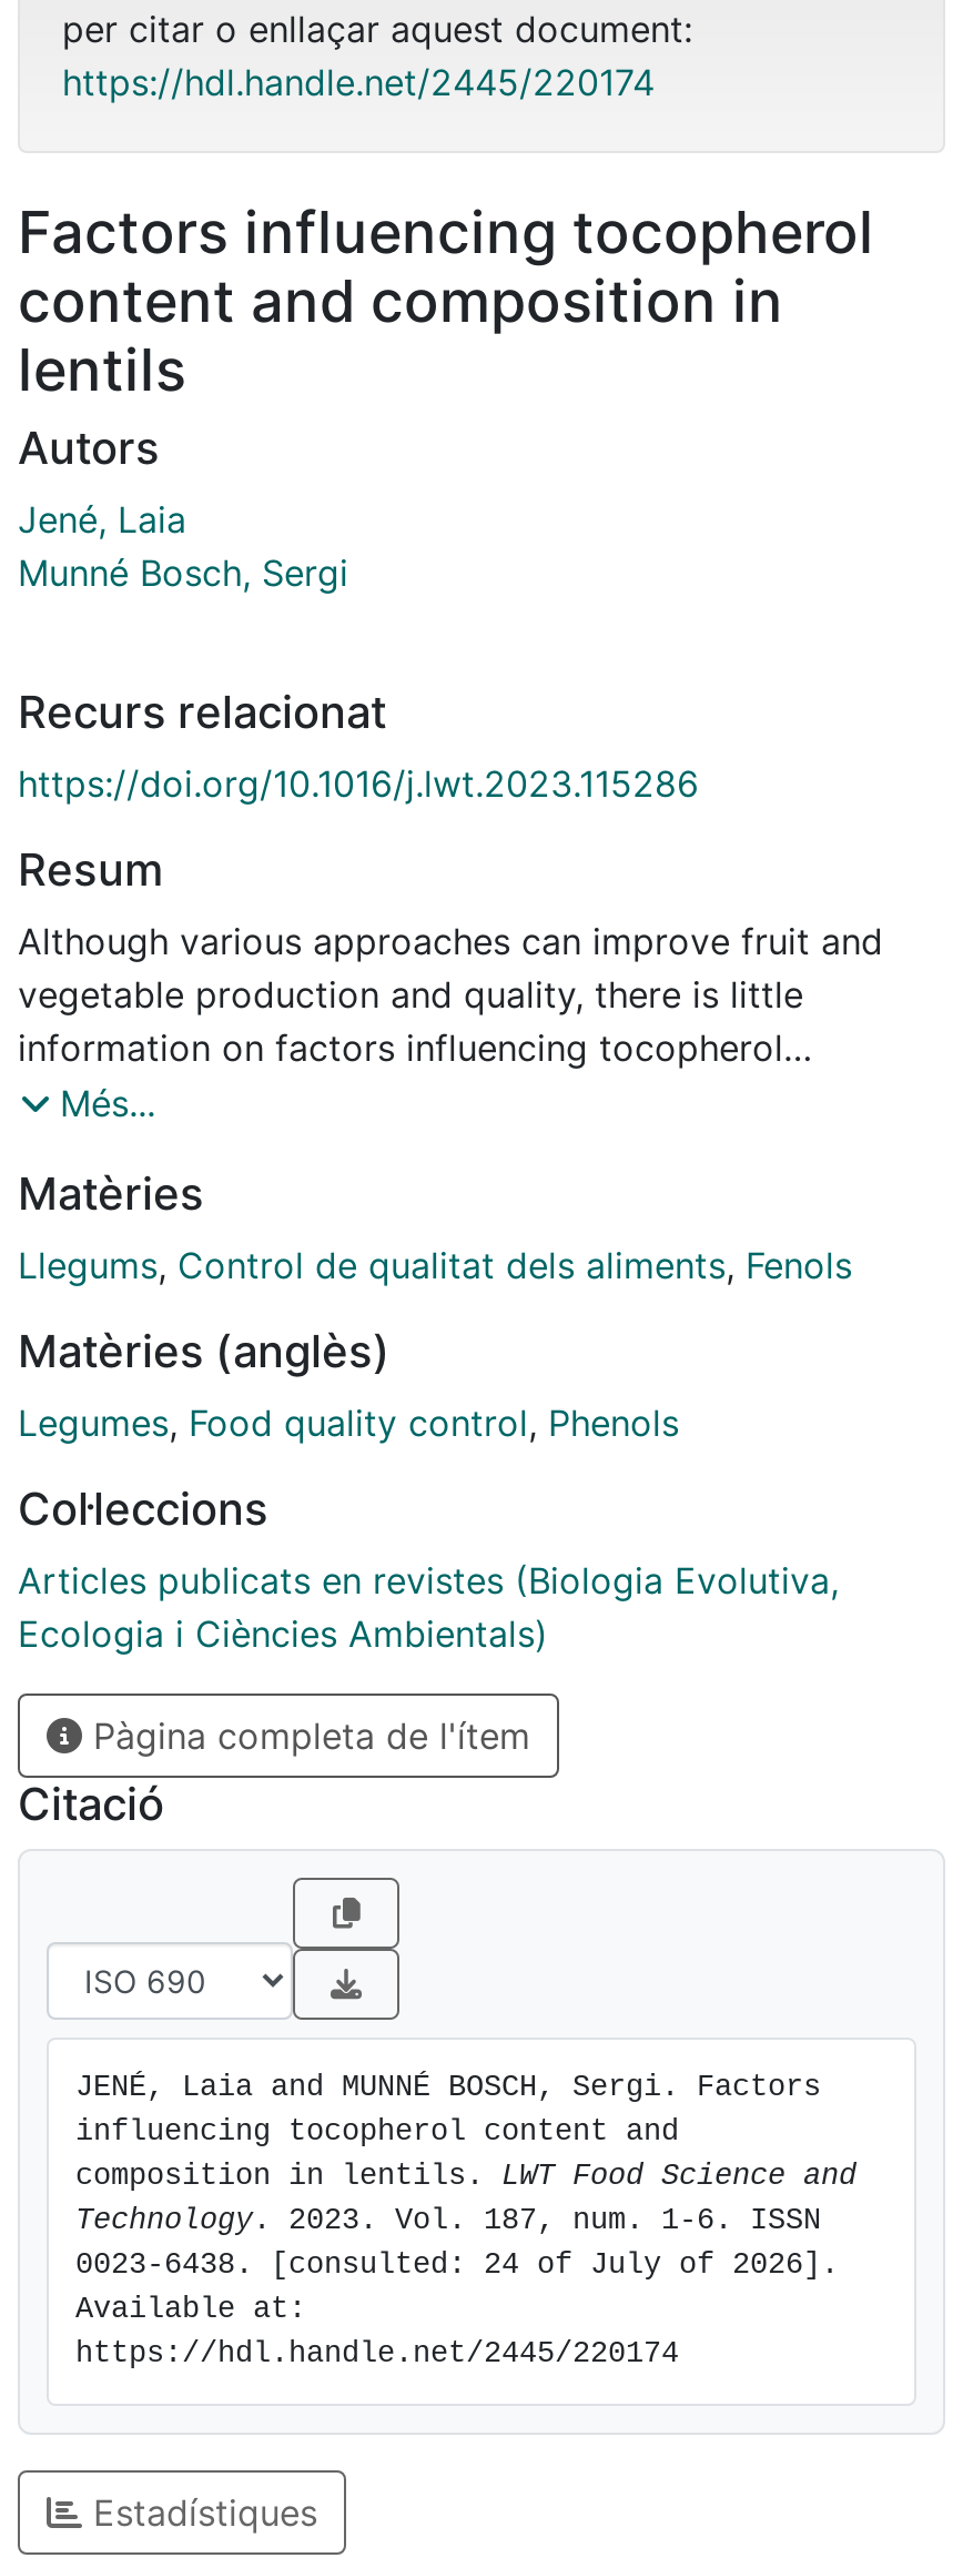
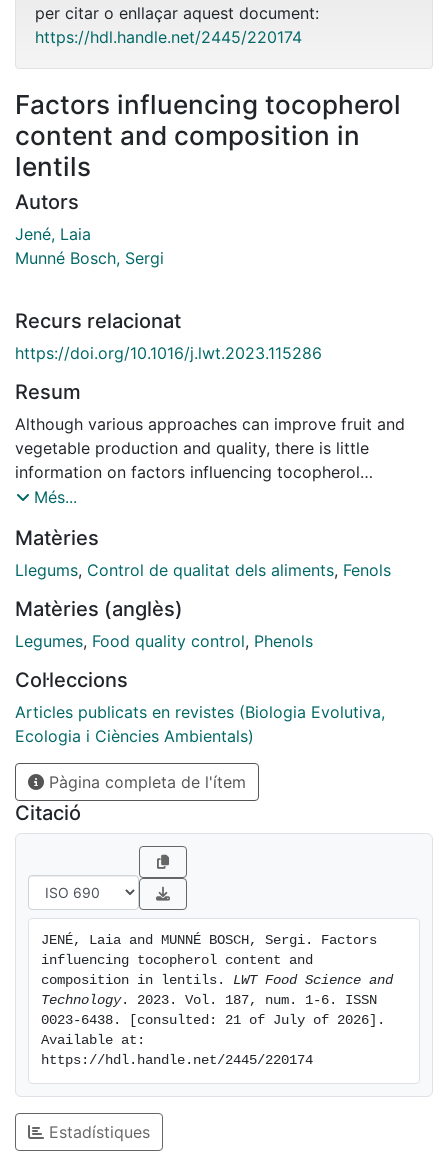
- 0023-6438. [consulted: 24 of July of 2026].
+ 0023-6438. [consulted: 21 of July of 2026].
